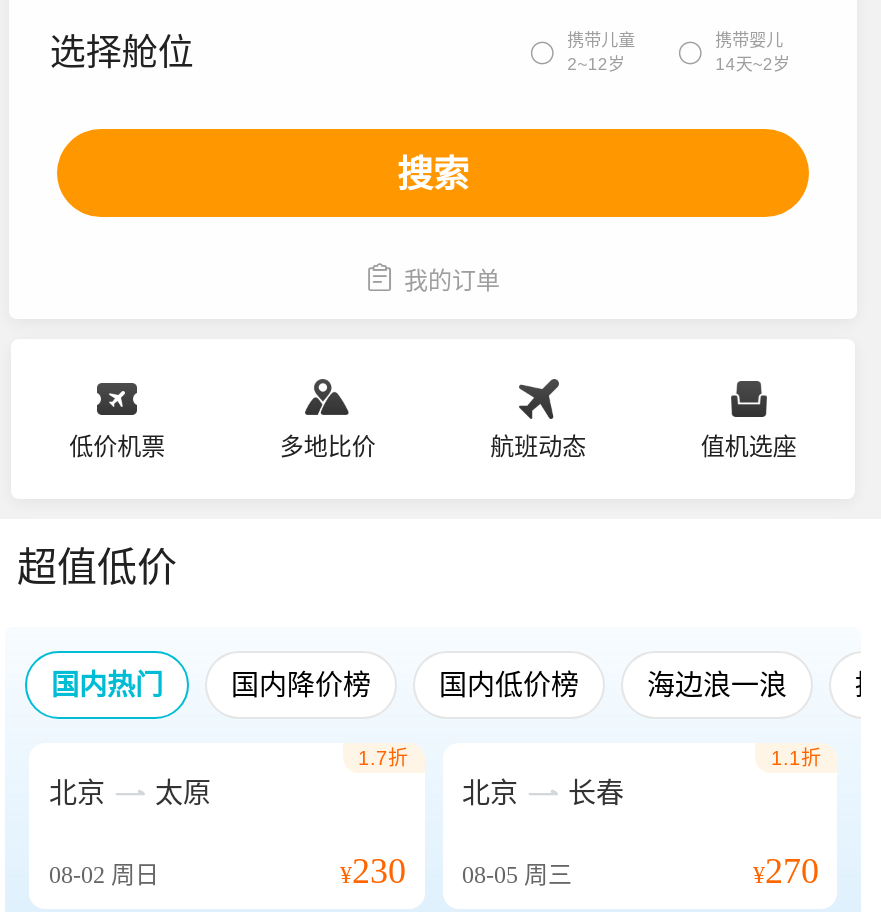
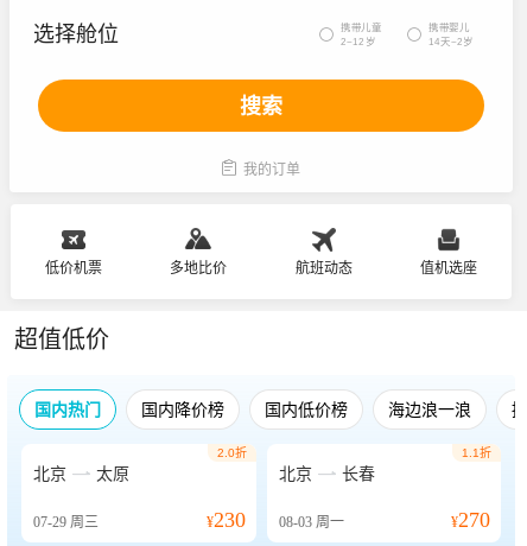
- 1.7折
+ 2.0折

- 08-02周日
+ 07-29周三

- ¥230 08-05周三
+ ¥230 08-03周一
